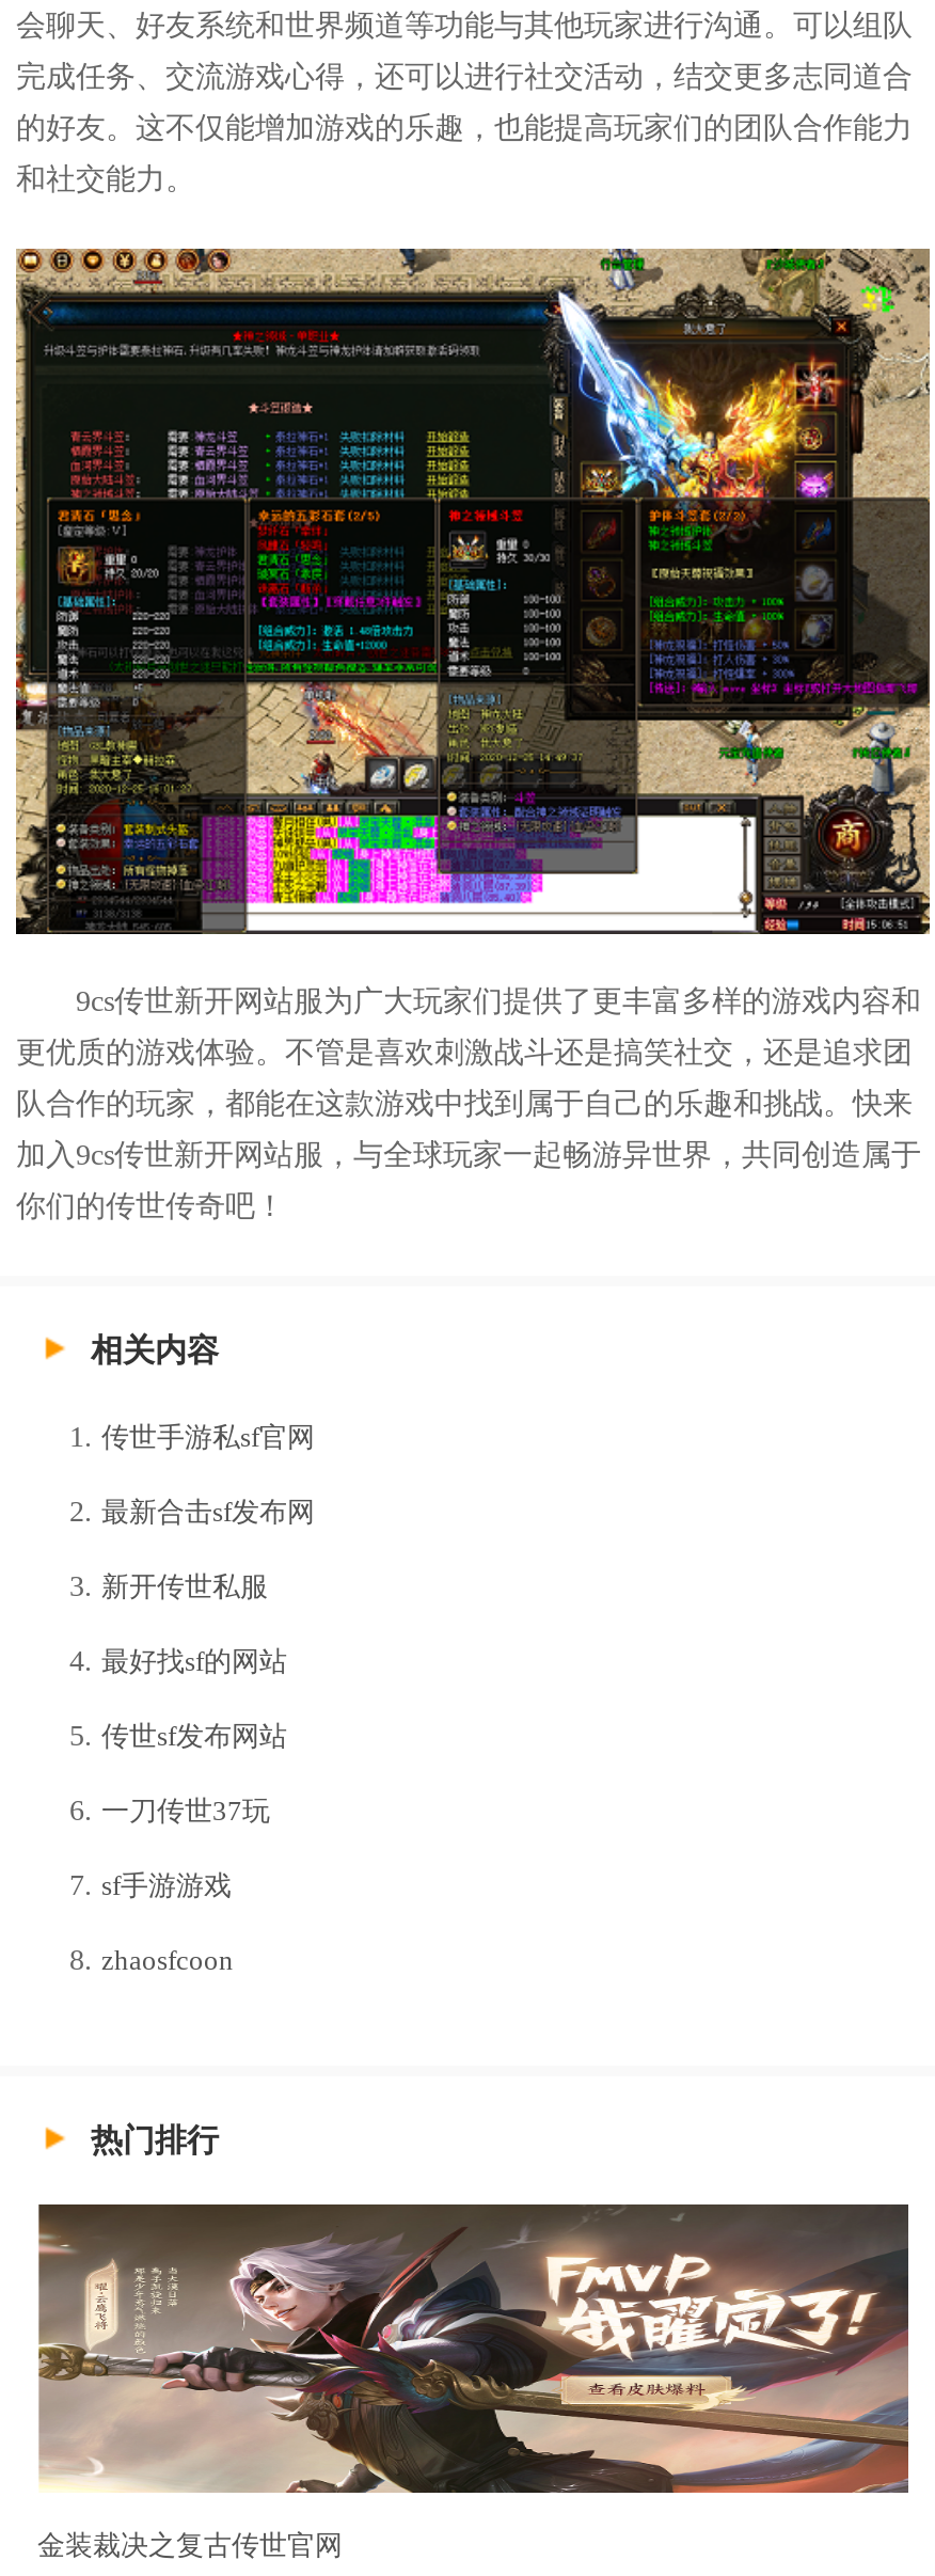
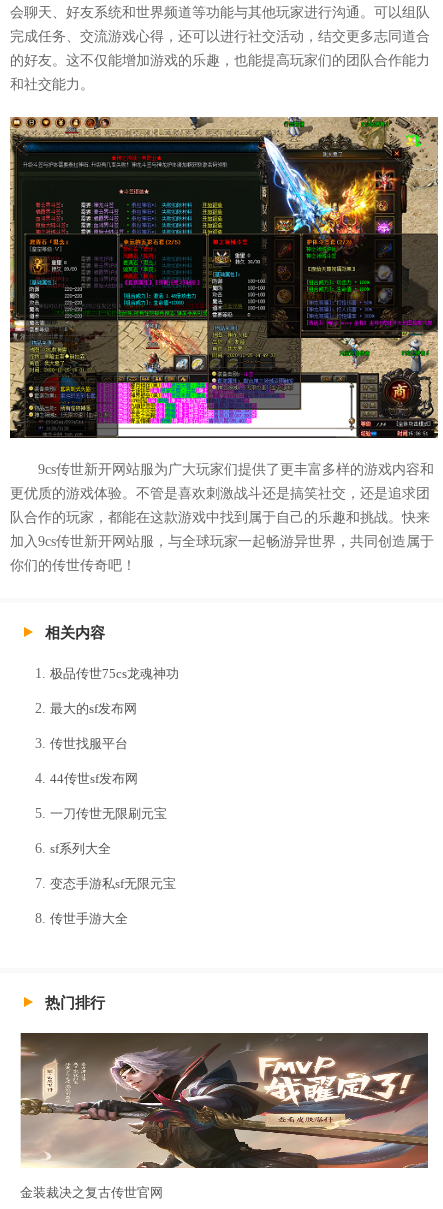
- 传世手游私sf官网
+ 极品传世75cs龙魂神功

- 最新合击sf发布网
+ 最大的sf发布网

- 新开传世私服
+ 传世找服平台

- 最好找sf的网站
+ 44传世sf发布网

- 传世sf发布网站
+ 一刀传世无限刷元宝

- 一刀传世37玩
+ sf系列大全

- sf手游游戏
+ 变态手游私sf无限元宝

- zhaosfcoon
+ 传世手游大全
